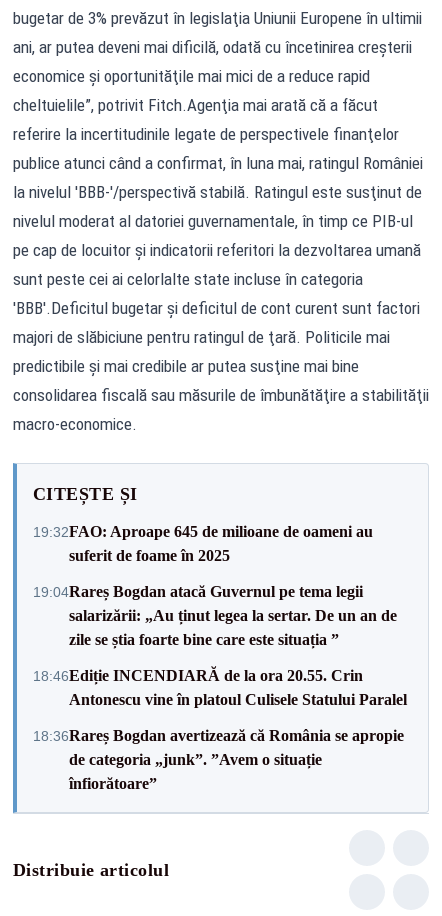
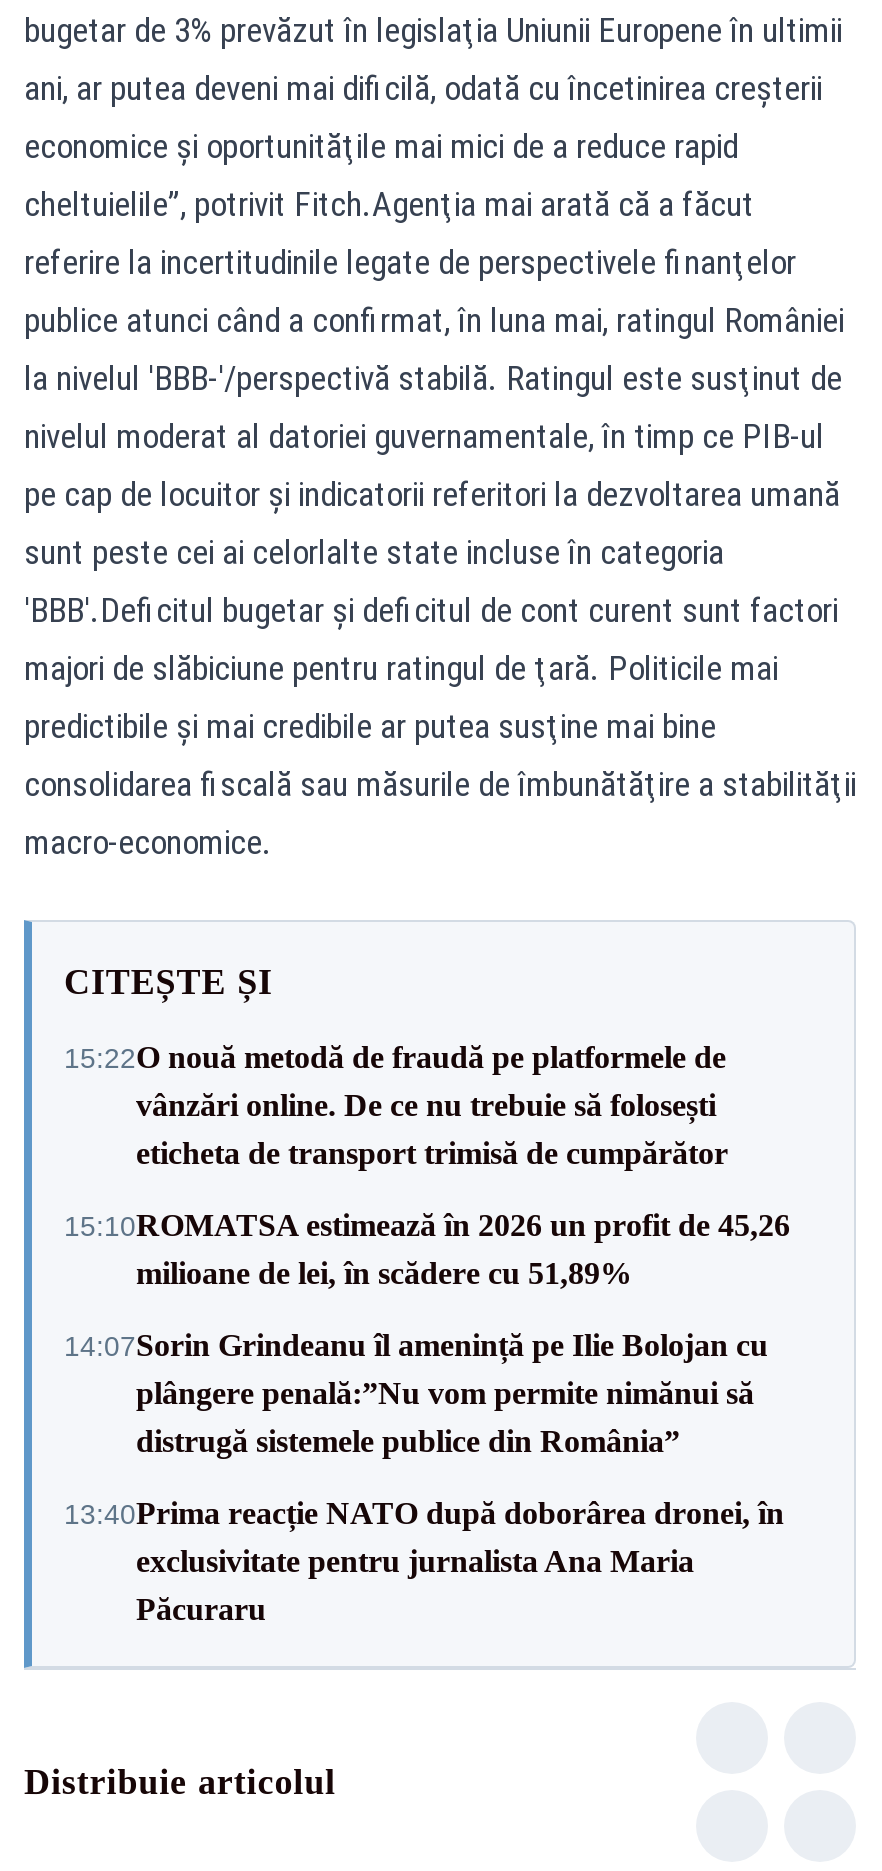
- 19:32FAO: Aproape 645 de milioane de oameni au
- suferit de foame în 2025
+ 15:22O nouă metodă de fraudă pe platformele de
+ vânzări online. De ce nu trebuie să folosești
+ eticheta de transport trimisă de cumpărător

- 19:04Rareș Bogdan atacă Guvernul pe tema legii
- salarizării: „Au ținut legea la sertar. De un an de
- zile se știa foarte bine care este situația ”
+ 15:10ROMATSA estimează în 2026 un profit de 45,26
+ milioane de lei, în scădere cu 51,89%

- 18:46Ediție INCENDIARĂ de la ora 20.55. Crin
- Antonescu vine în platoul Culisele Statului Paralel
+ 14:07Sorin Grindeanu îl amenință pe Ilie Bolojan cu
+ plângere penală:”Nu vom permite nimănui să
+ distrugă sistemele publice din România”

- 18:36Rareș Bogdan avertizează că România se apropie
- de categoria „junk”. ”Avem o situație
- înfiorătoare”
+ 13:40Prima reacție NATO după doborârea dronei, în
+ exclusivitate pentru jurnalista Ana Maria
+ Păcuraru
